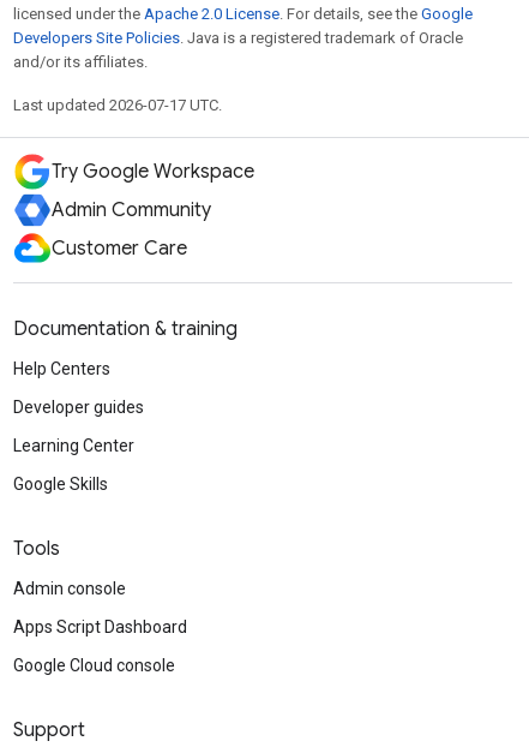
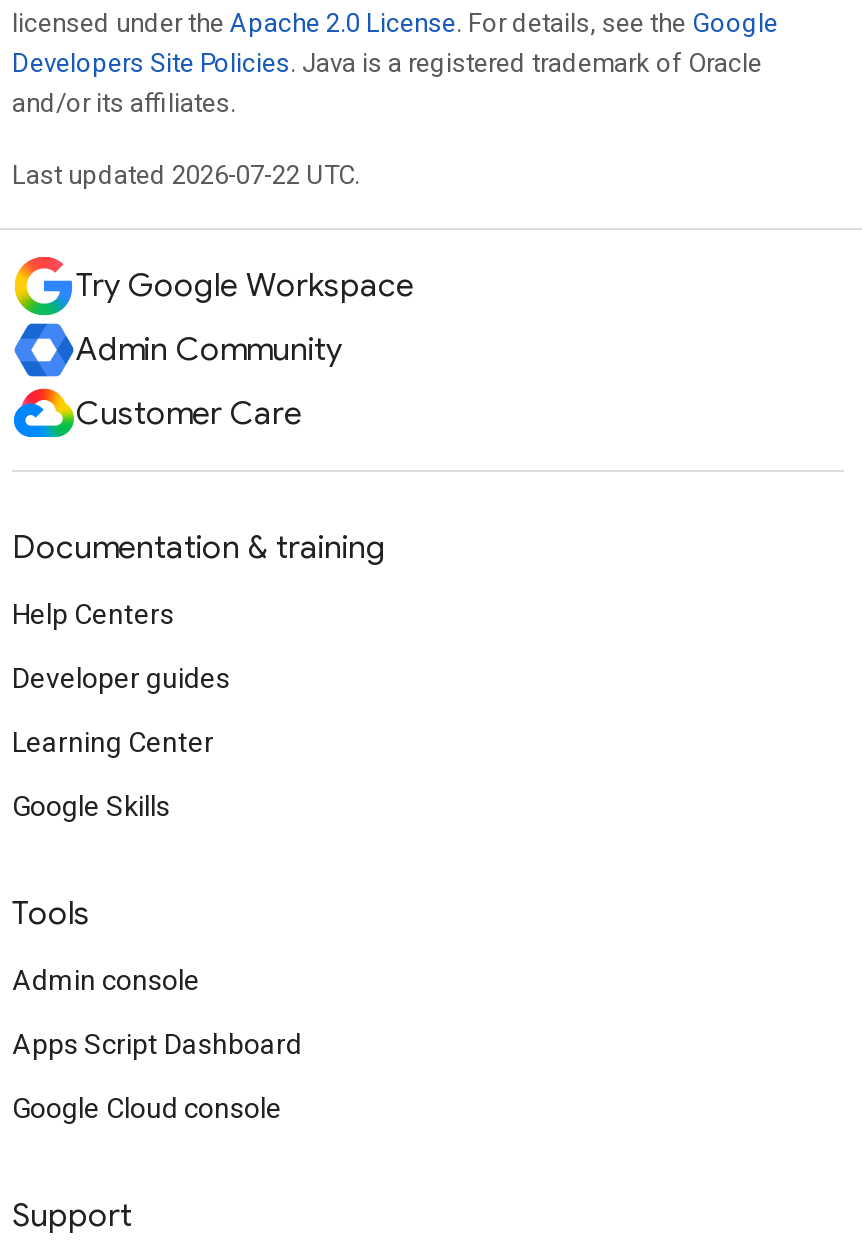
- Last updated 2026-07-17 UTC.
+ Last updated 2026-07-22 UTC.
